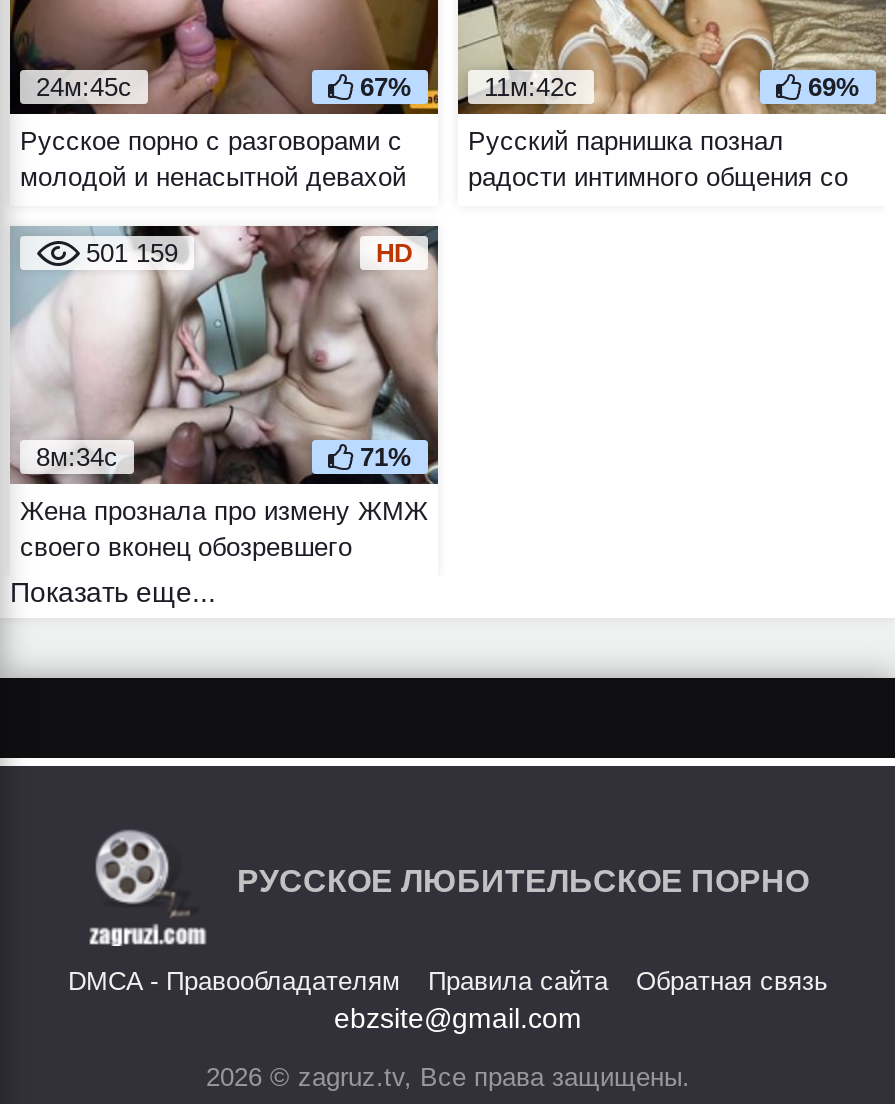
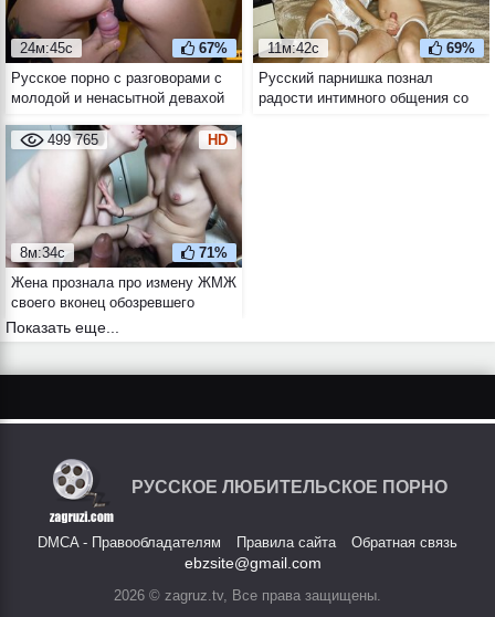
- 501 159
+ 499 765
